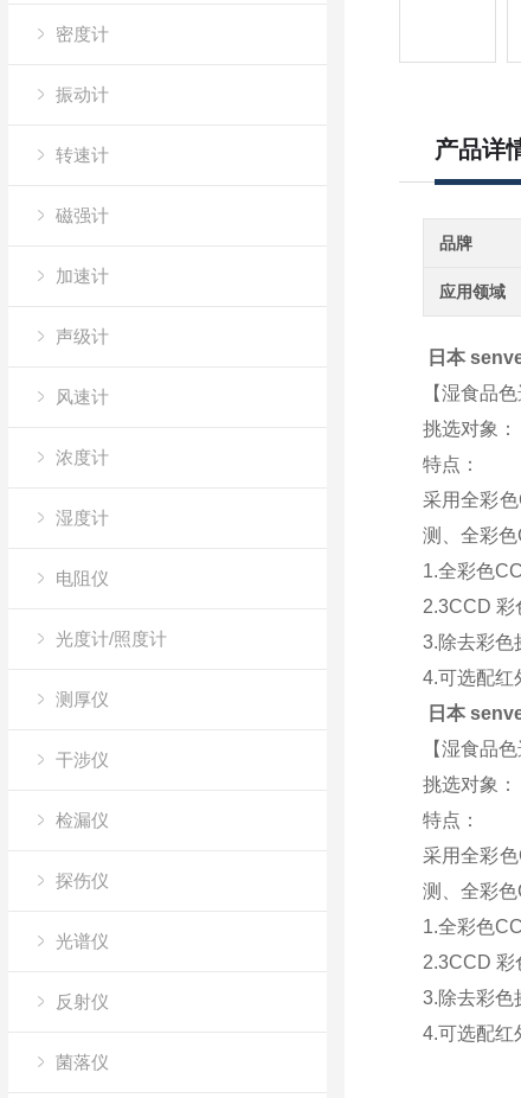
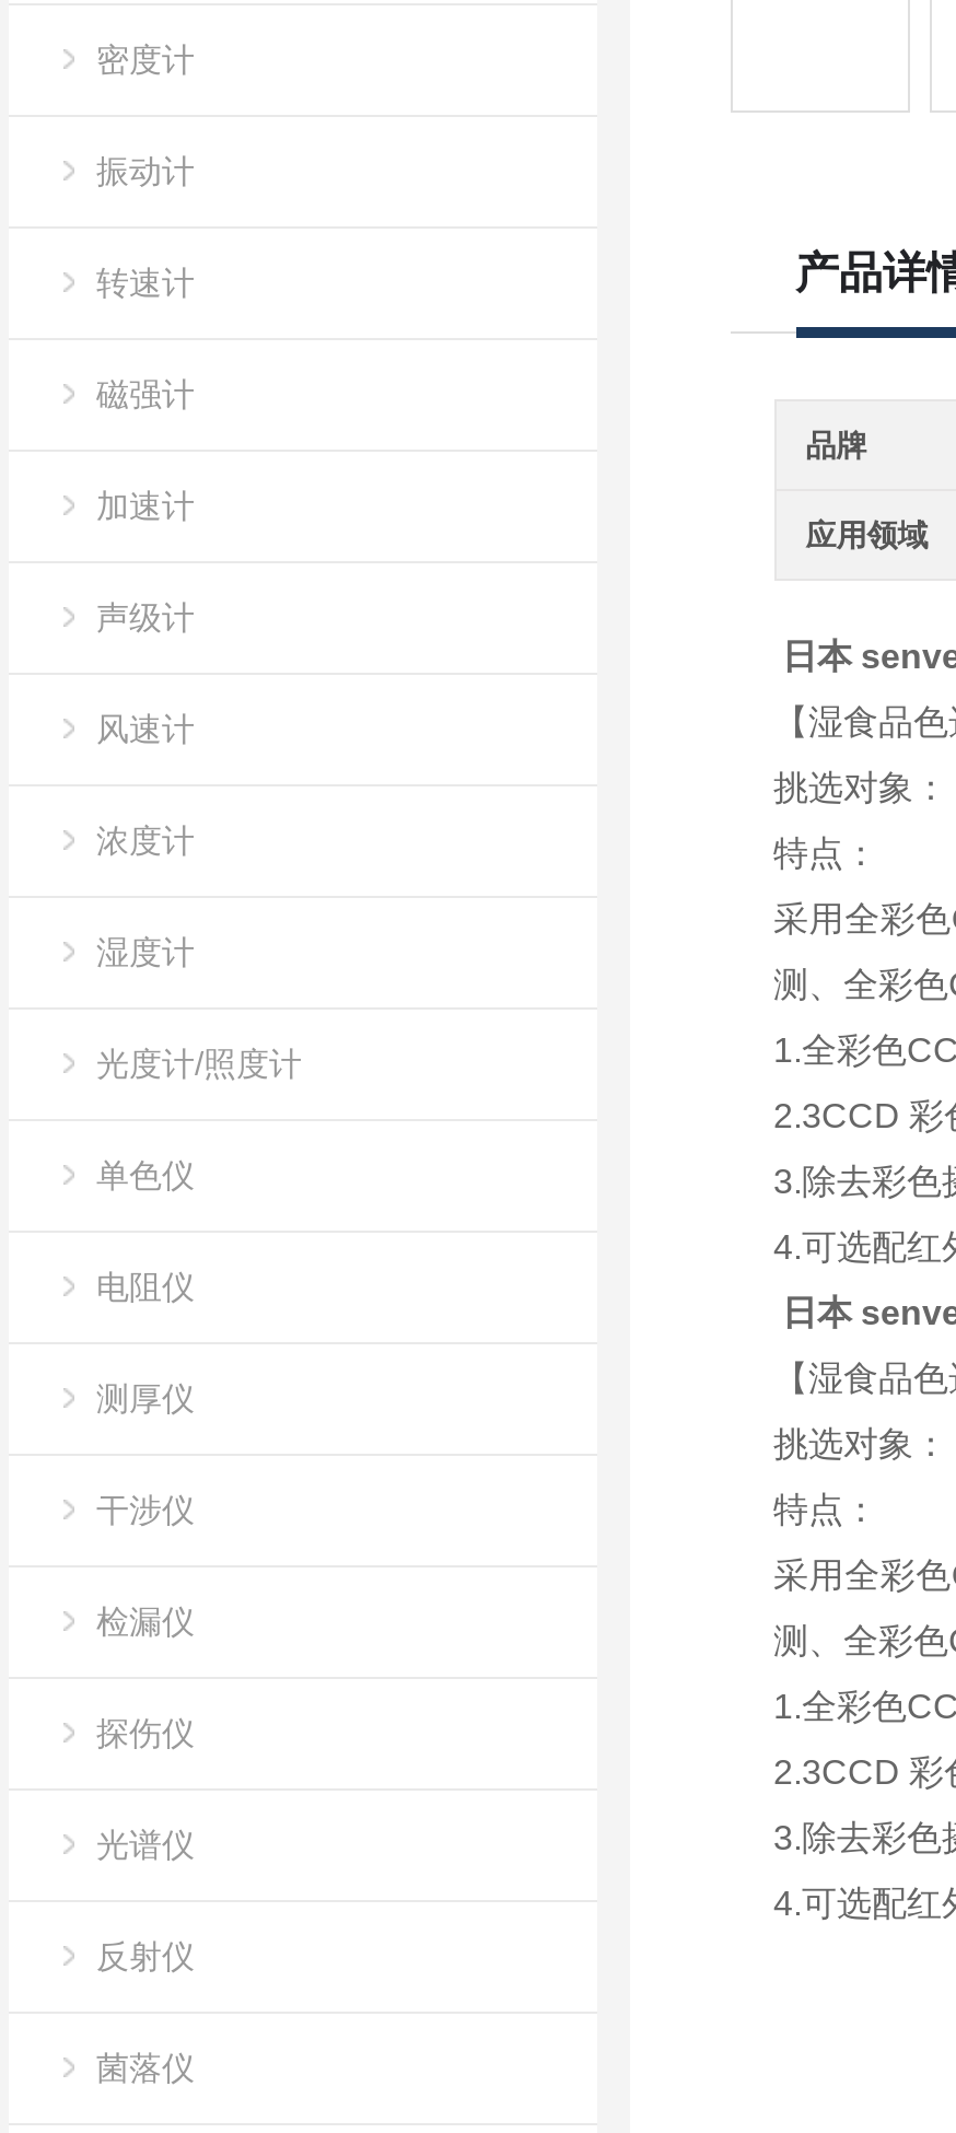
moved down: 电阻仪

+ 单色仪

moved up: 光度计/照度计
